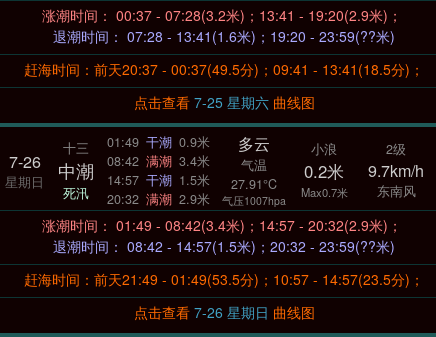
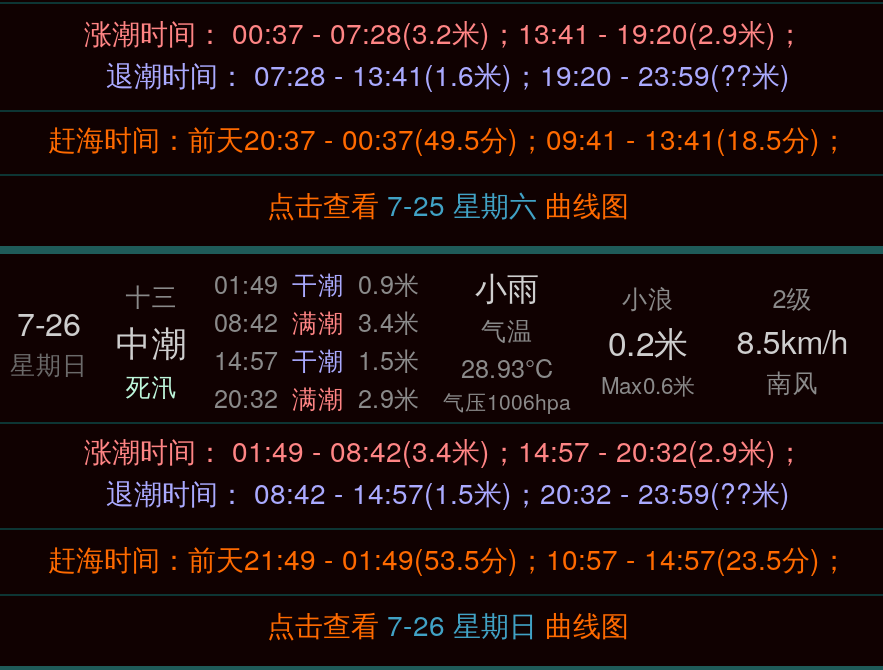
- 多云
+ 小雨

- 9.7km/h
- 东南风
+ 8.5km/h
+ 南风

- 27.91°C
- 气压1007hpa
+ 28.93°C
+ 气压1006hpa

- Max0.7米
+ Max0.6米
